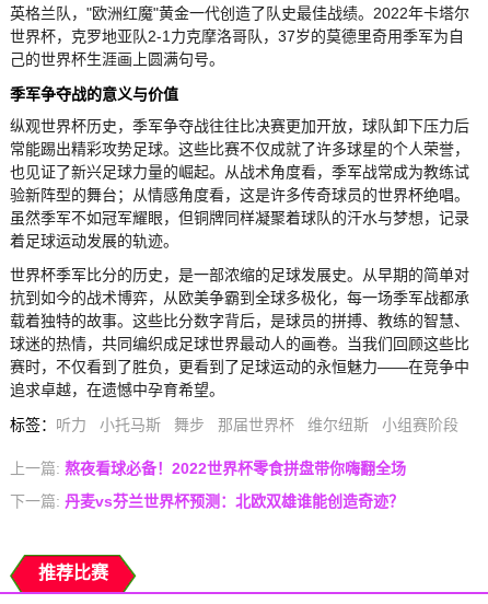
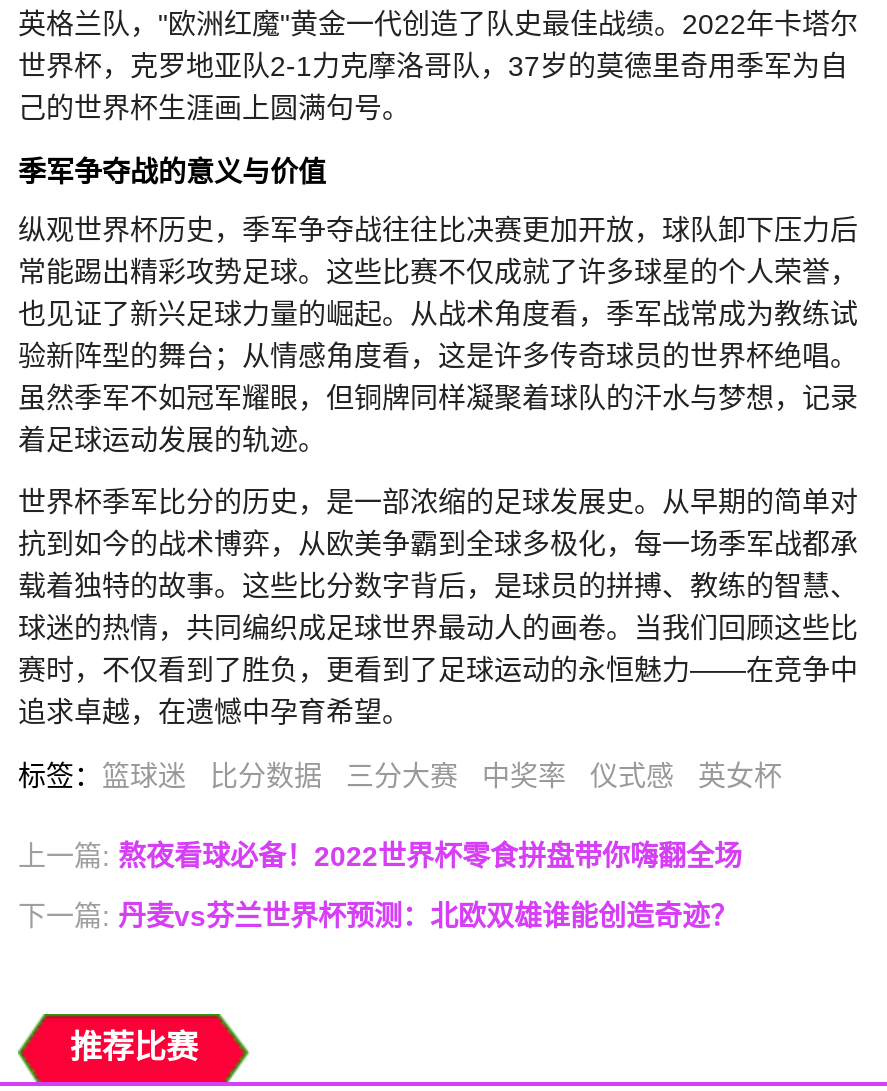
- 标签：听力
- 小托马斯
- 舞步
- 那届世界杯
- 维尔纽斯
- 小组赛阶段
+ 标签：篮球迷
+ 比分数据
+ 三分大赛
+ 中奖率
+ 仪式感
+ 英女杯
